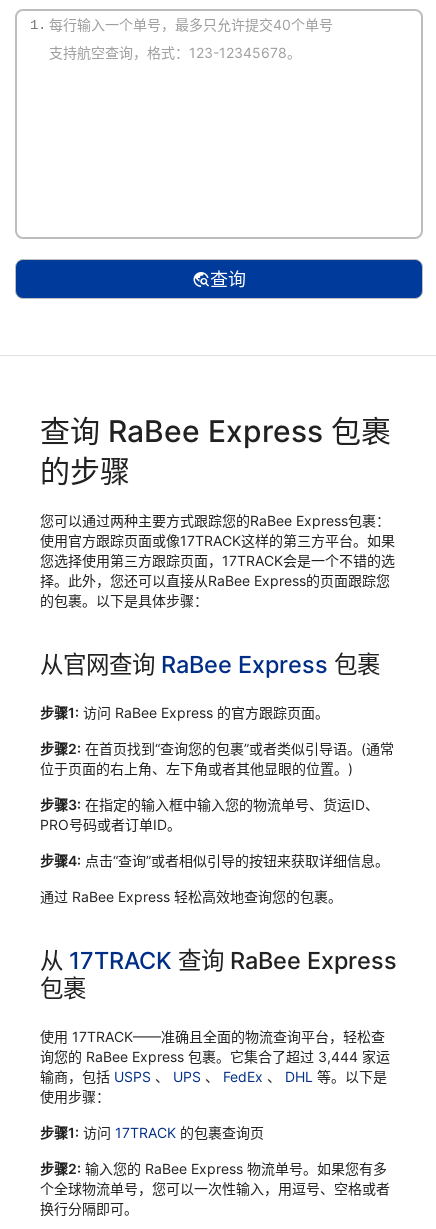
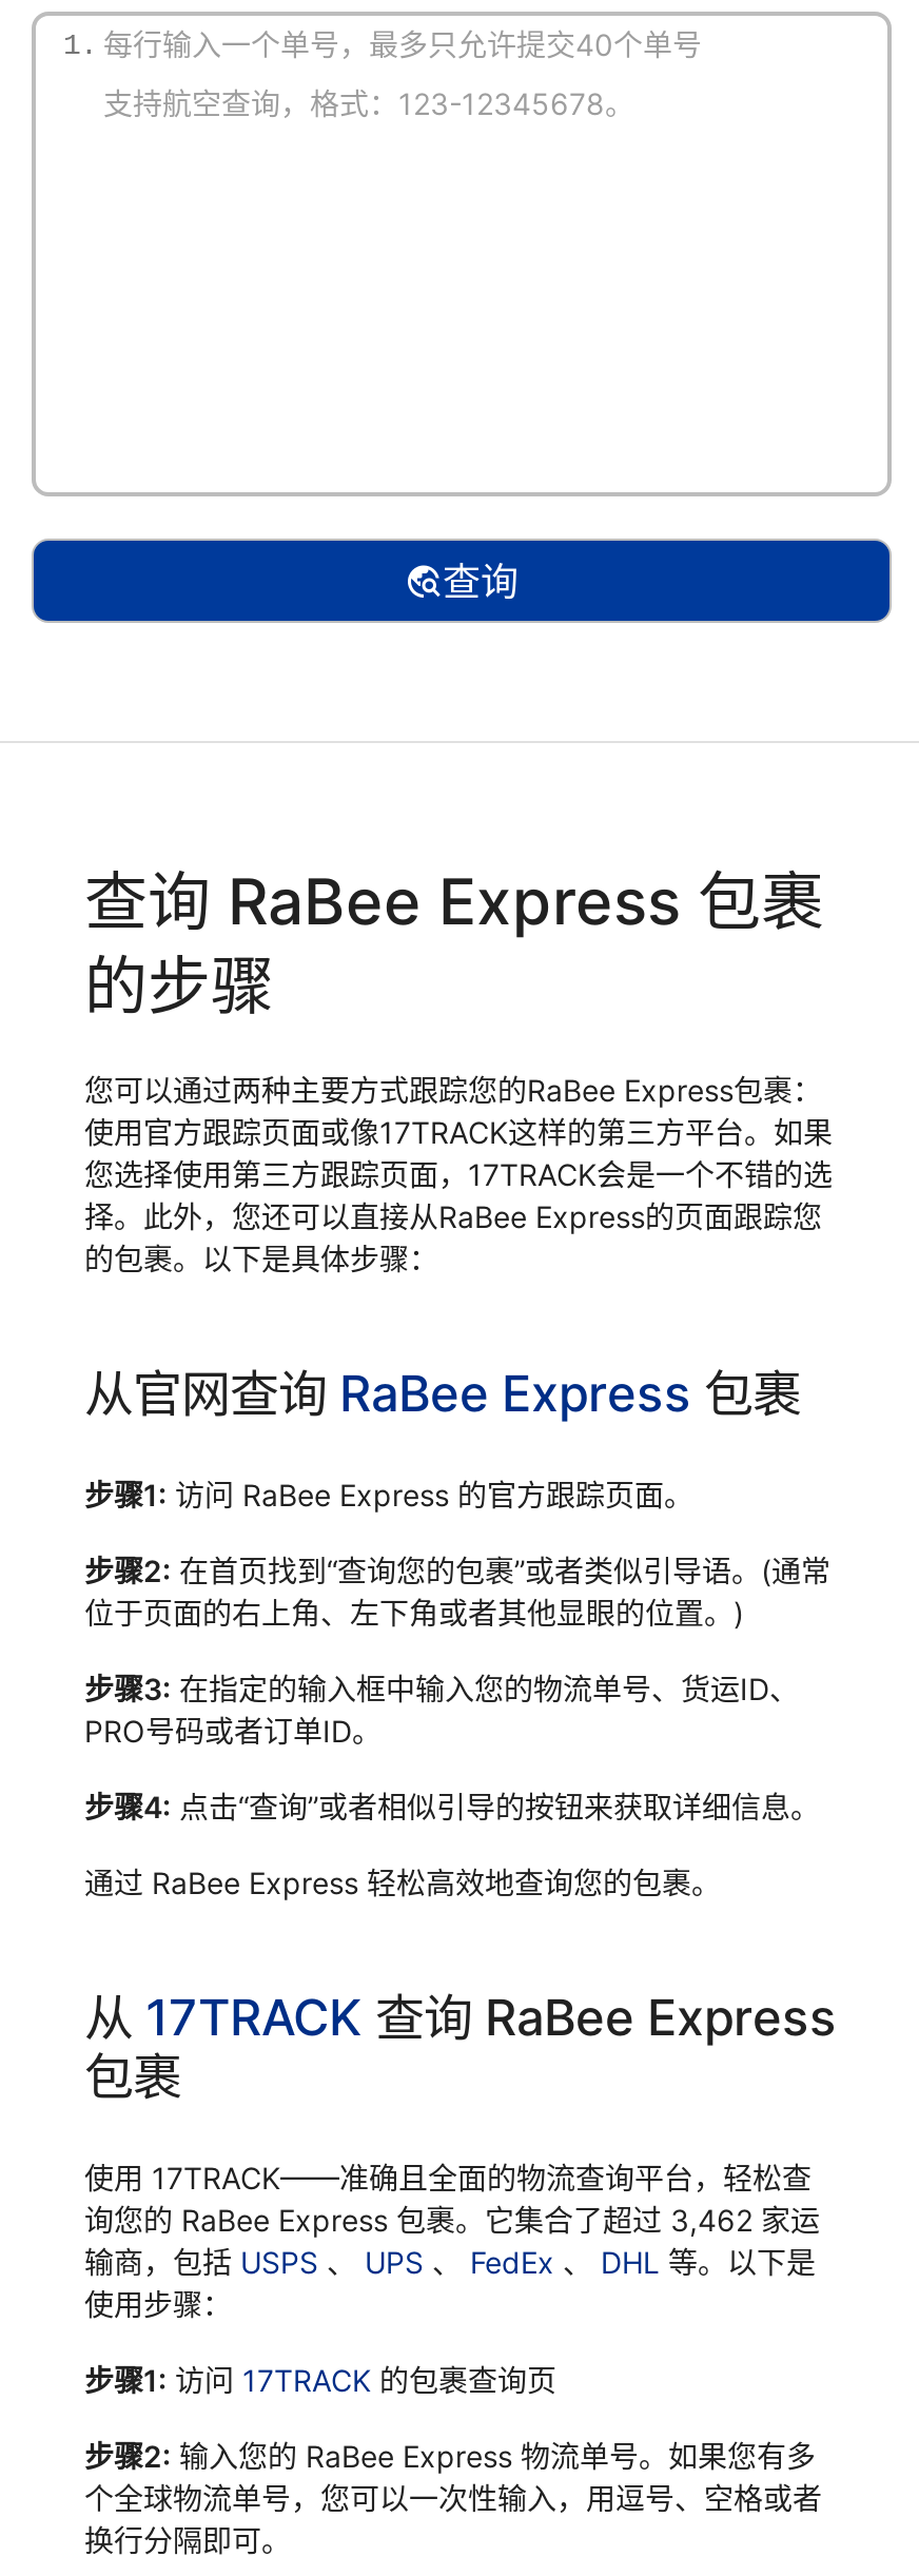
- 询您的 RaBee Express 包裹。它集合了超过 3,444 家运
+ 询您的 RaBee Express 包裹。它集合了超过 3,462 家运
